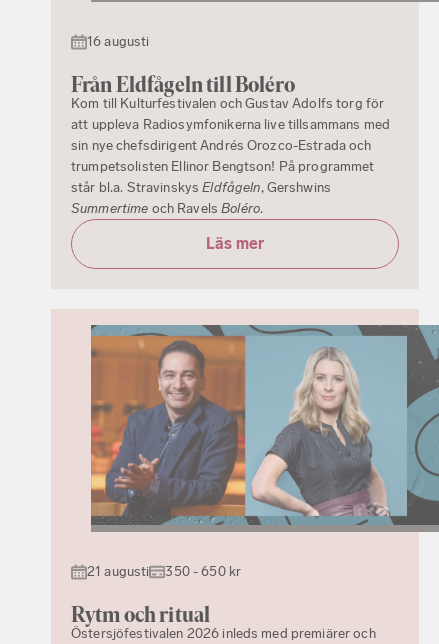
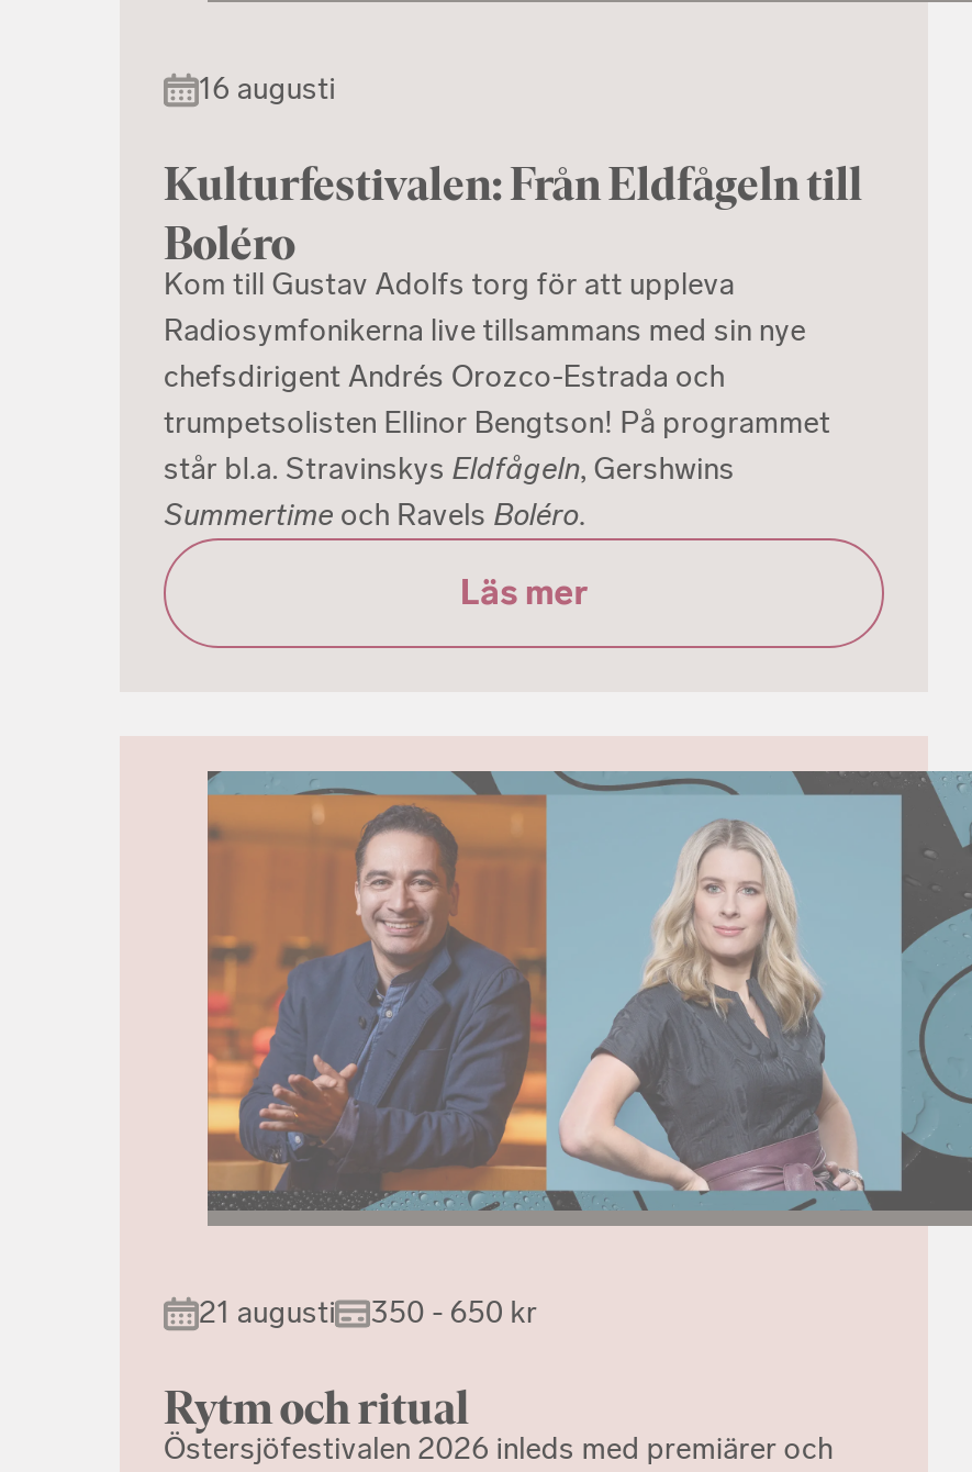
- Från Eldfågeln till Boléro
- Kom till Kulturfestivalen och Gustav Adolfs torg för
- att uppleva Radiosymfonikerna live tillsammans med
- sin nye chefsdirigent Andrés Orozco-Estrada och
+ Kulturfestivalen: Från Eldfågeln till
+ Boléro
+ Kom till Gustav Adolfs torg för att uppleva
+ Radiosymfonikerna live tillsammans med sin nye
+ chefsdirigent Andrés Orozco-Estrada och
